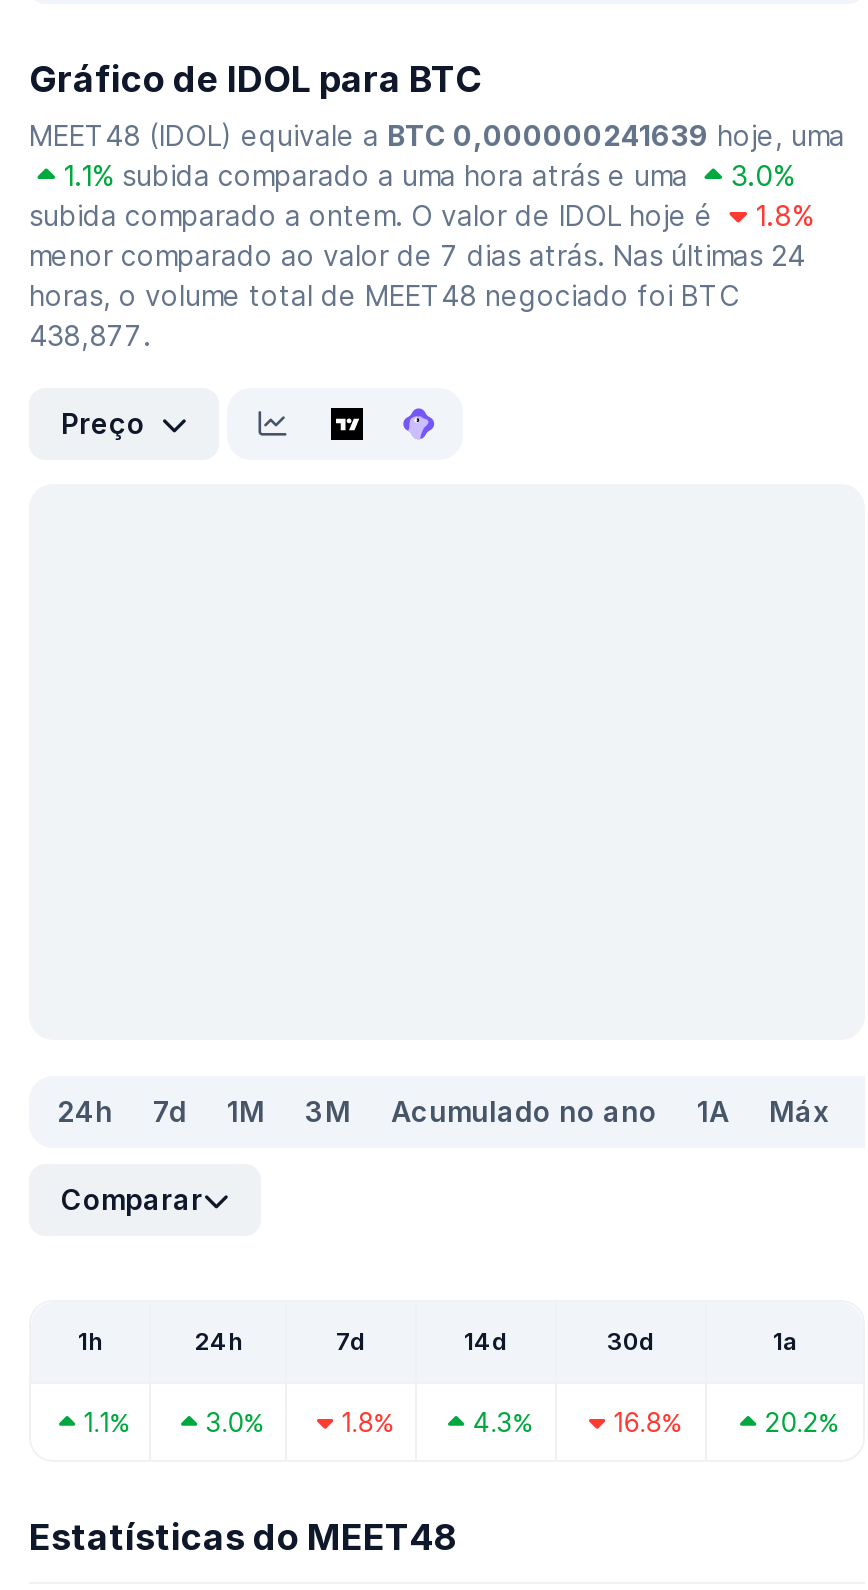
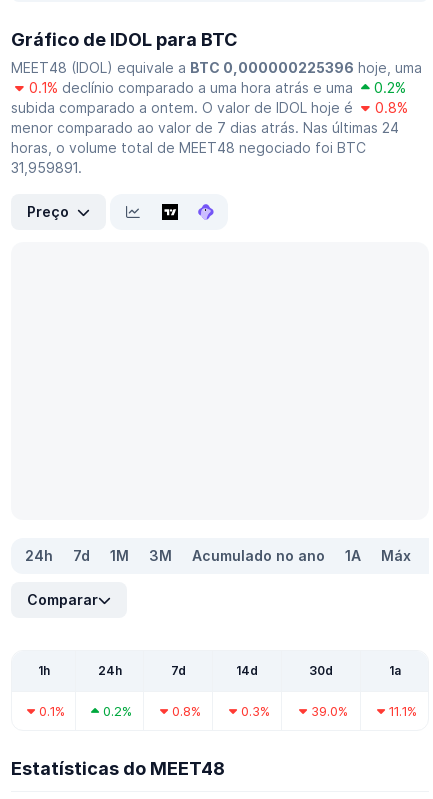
- MEET48 (IDOL) equivale a BTC 0,000000241639 hoje, uma
+ MEET48 (IDOL) equivale a BTC 0,000000225396 hoje, uma

- 1.1% subida comparado a uma hora atrás e uma
+ 0.1% declínio comparado a uma hora atrás e uma

- 3.0%
+ 0.2%

- subida comparado a ontem. O valor de IDOL hoje é 1.8%
+ subida comparado a ontem. O valor de IDOL hoje é 0.8%

- 438,877.
+ 31,959891.

- 1.1%
+ 0.1%

- 3.0%
+ 0.2%

- 1.8%
+ 0.8%

- 4.3%
+ 0.3%

- 16.8%
+ 39.0%

- 20.2%
+ 11.1%
